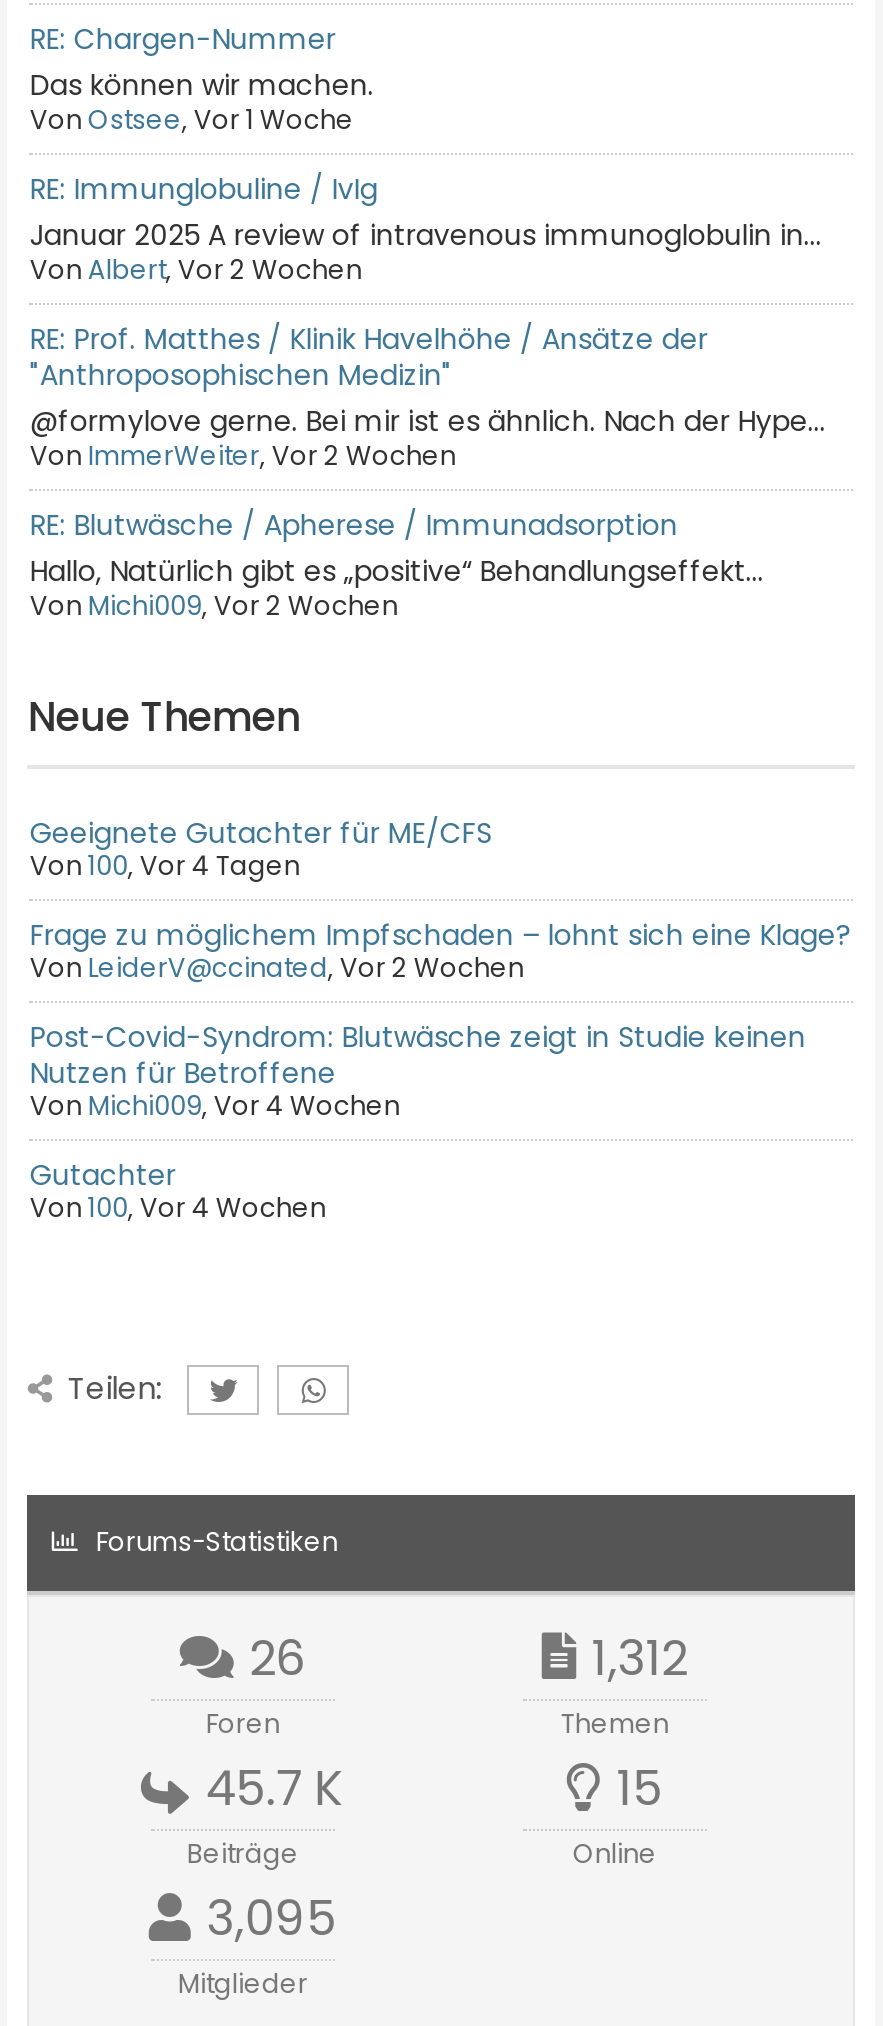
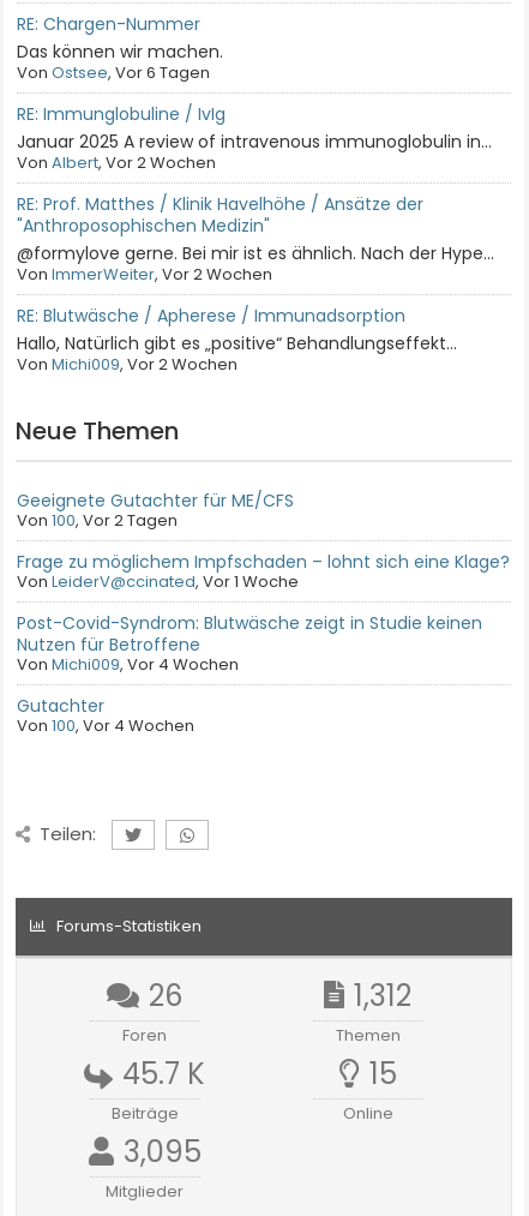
- Von Ostsee, Vor 1 Woche
+ Von Ostsee, Vor 6 Tagen

- Von 100, Vor 4 Tagen
+ Von 100, Vor 2 Tagen

- VonLeiderV@ccinated, Vor 2 Wochen
+ VonLeiderV@ccinated, Vor 1 Woche
